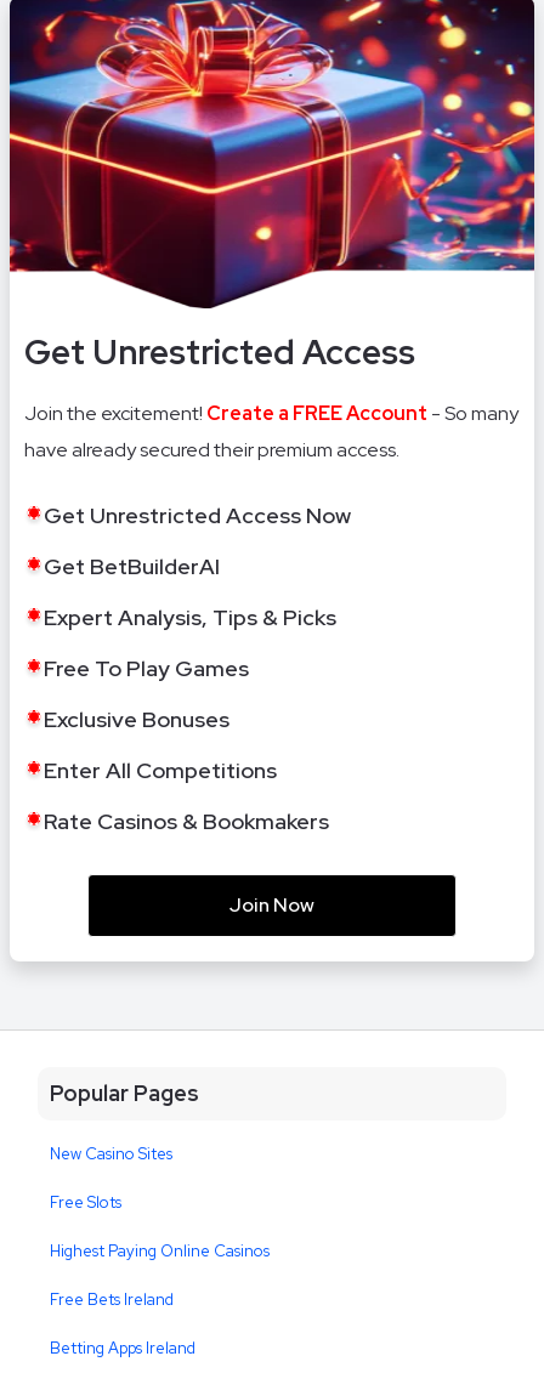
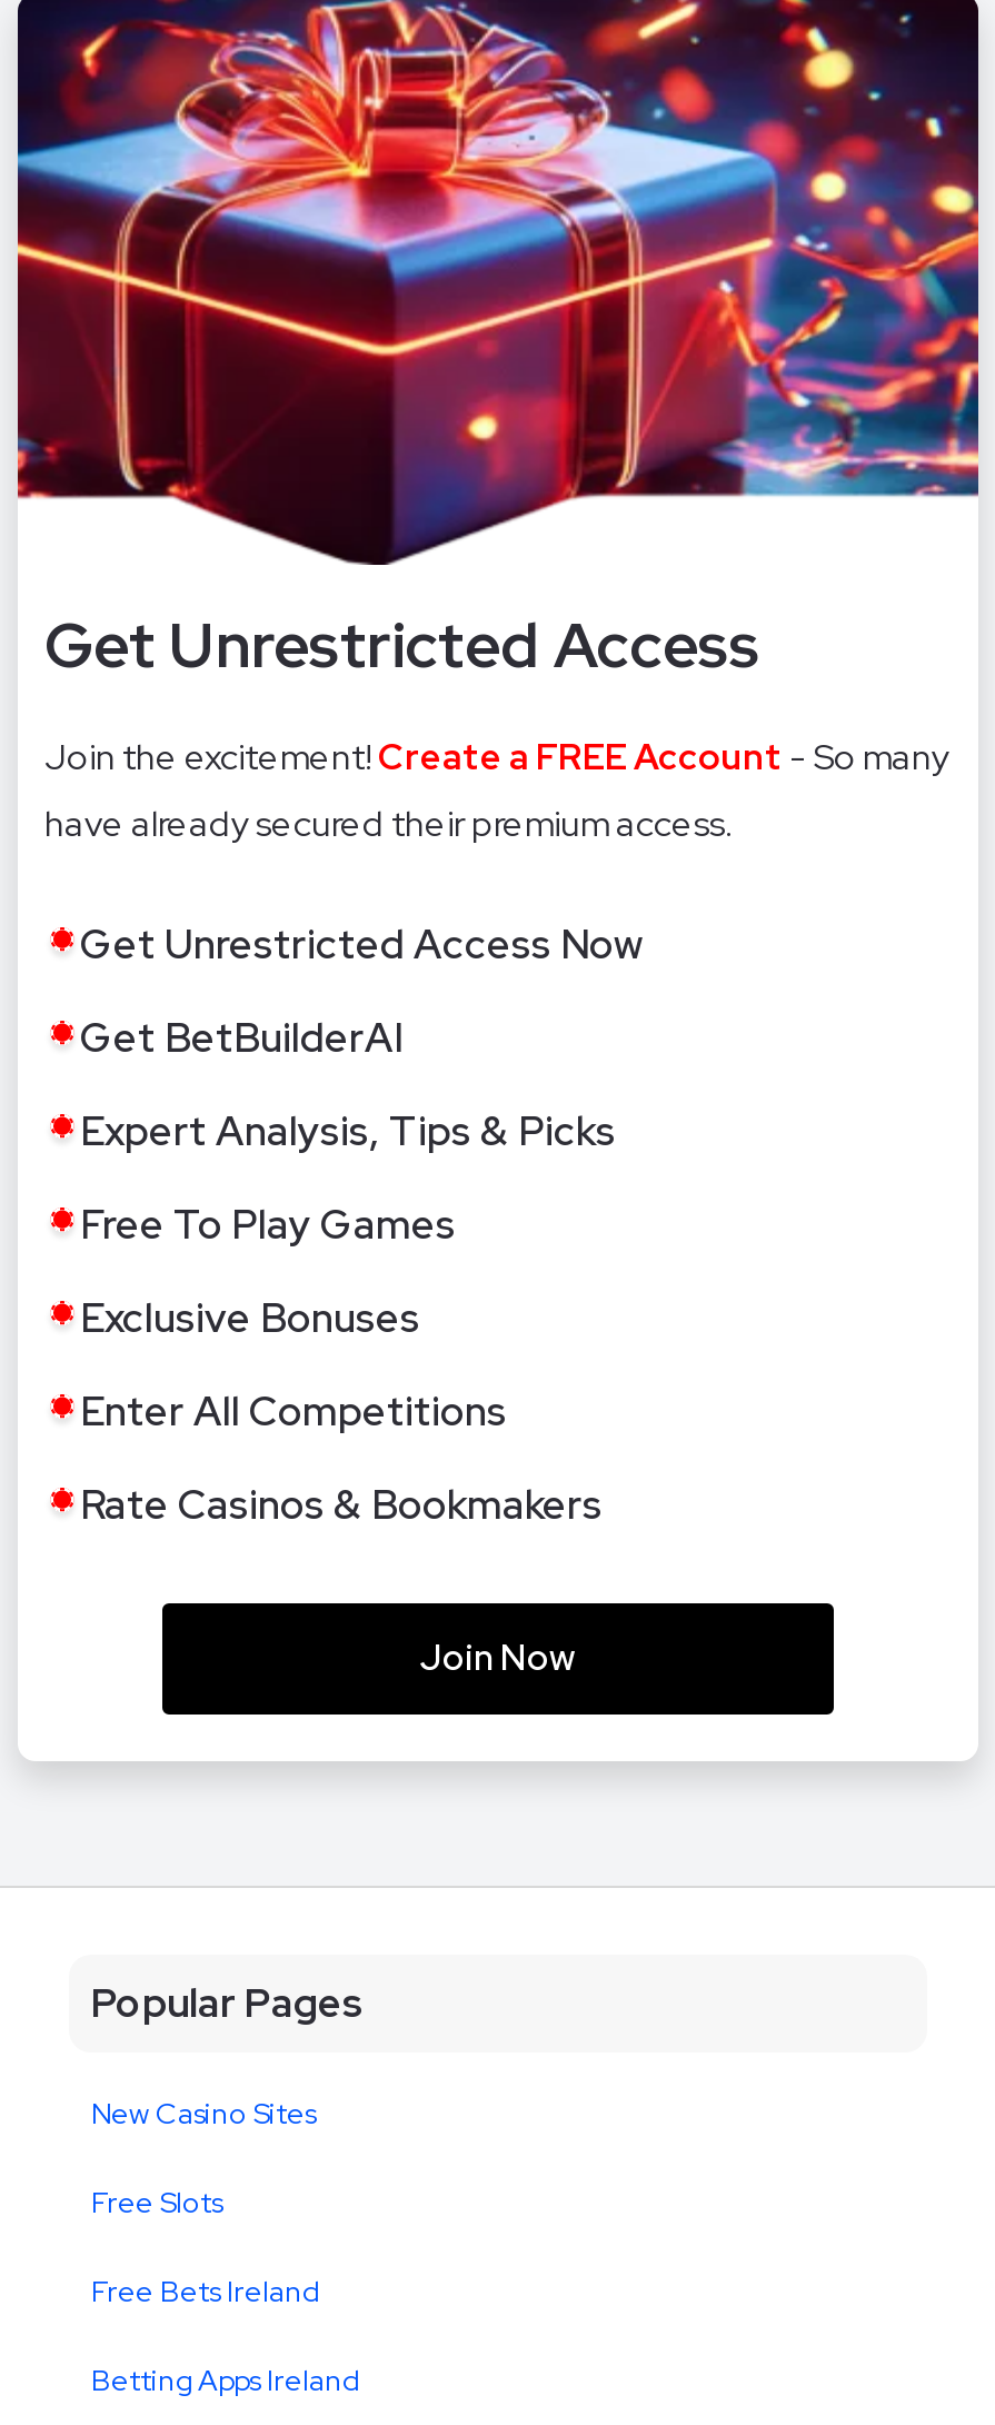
- Highest Paying Online Casinos
